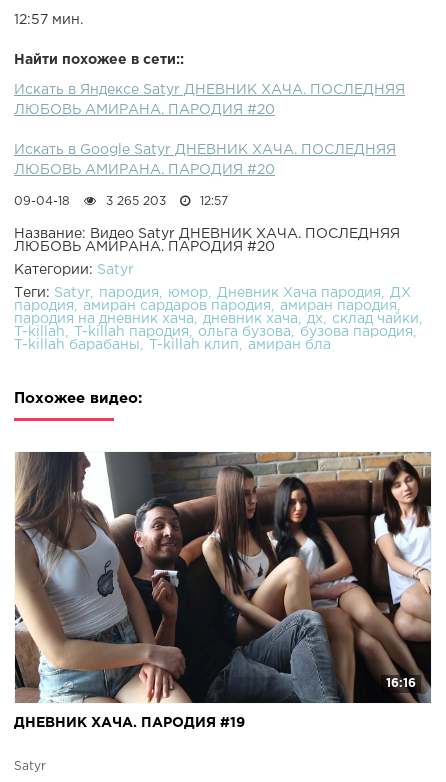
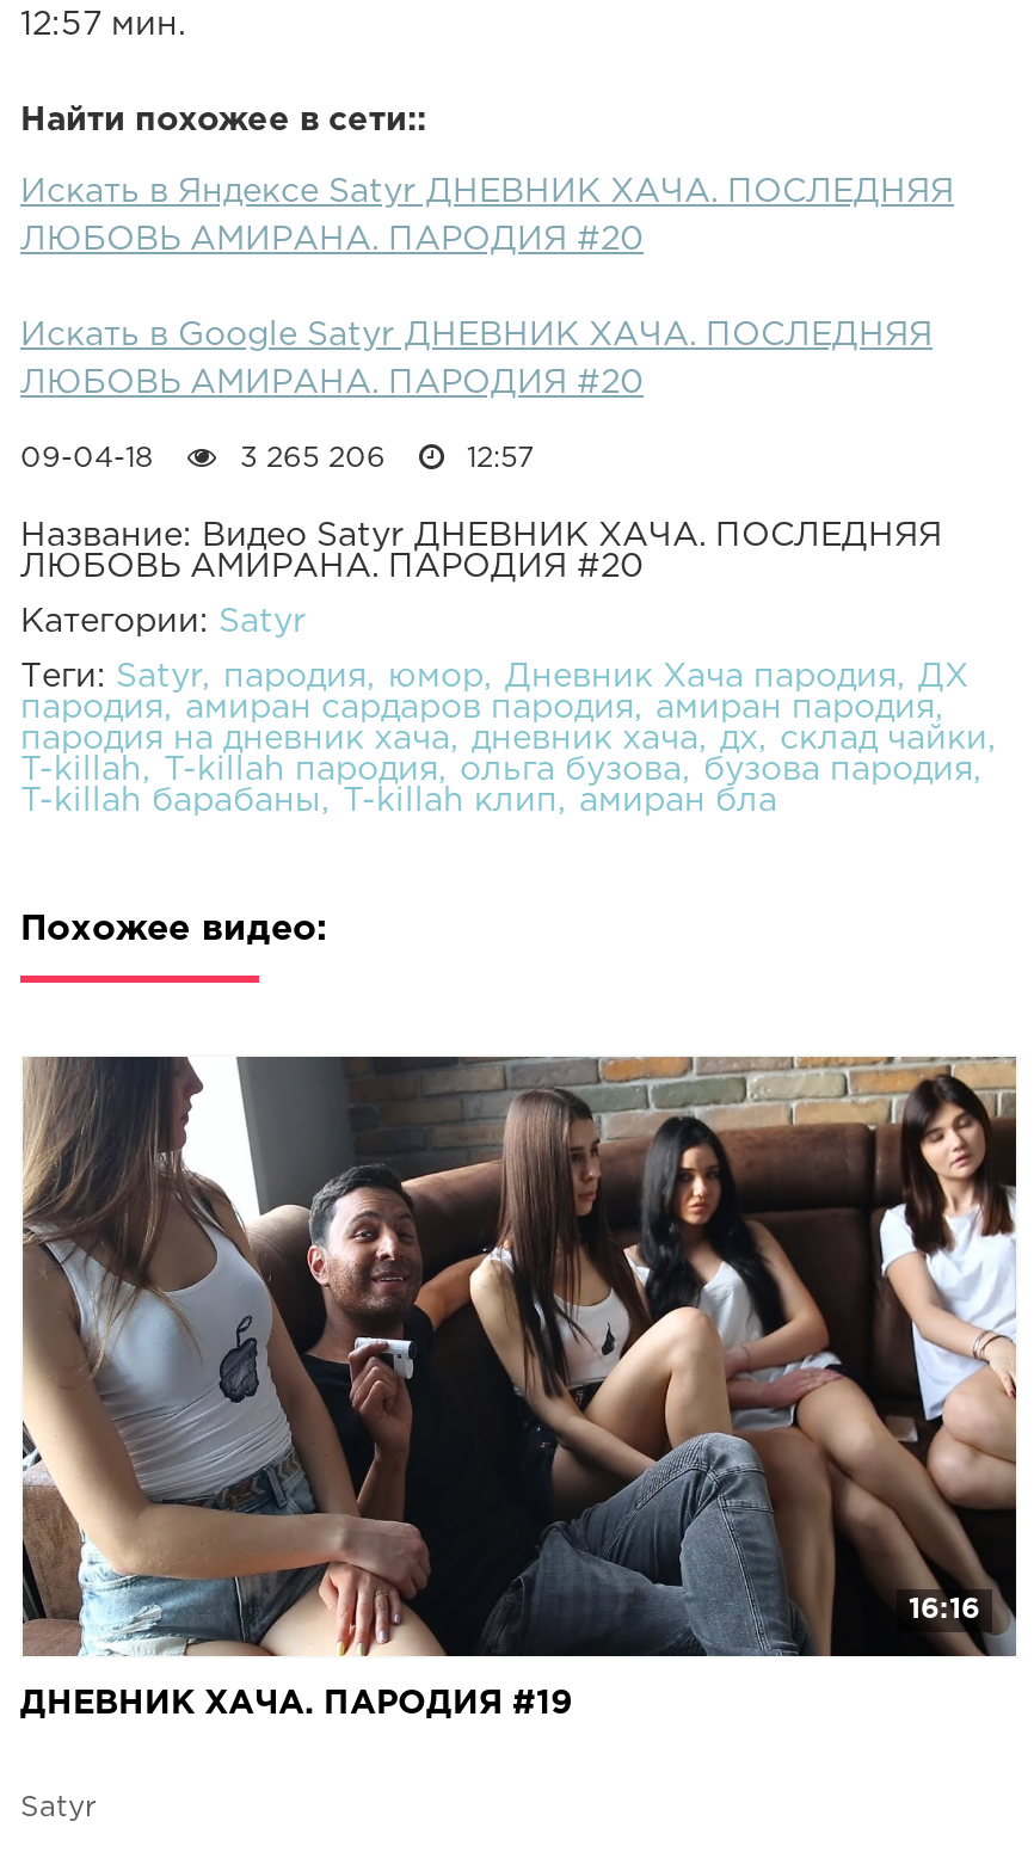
- 3 265 203
+ 3 265 206
